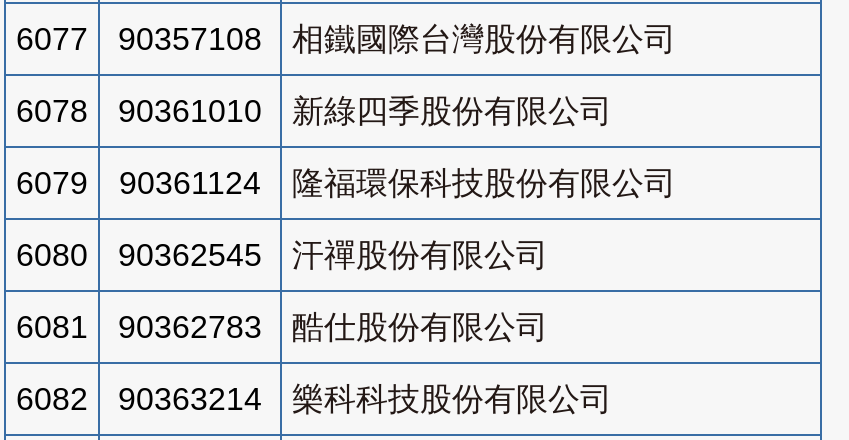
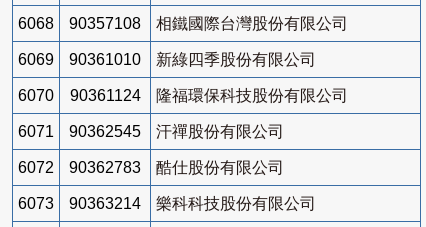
- 6077 90357108 相鐵國際台灣股份有限公司
+ 6068 90357108 相鐵國際台灣股份有限公司

- 6078 90361010 新綠四季股份有限公司
+ 6069 90361010 新綠四季股份有限公司

- 6079 90361124 隆福環保科技股份有限公司
+ 6070 90361124 隆福環保科技股份有限公司

- 6080 90362545 汗禪股份有限公司
+ 6071 90362545 汗禪股份有限公司

- 6081 90362783 酷仕股份有限公司
+ 6072 90362783 酷仕股份有限公司

- 6082 90363214 樂科科技股份有限公司
+ 6073 90363214 樂科科技股份有限公司
